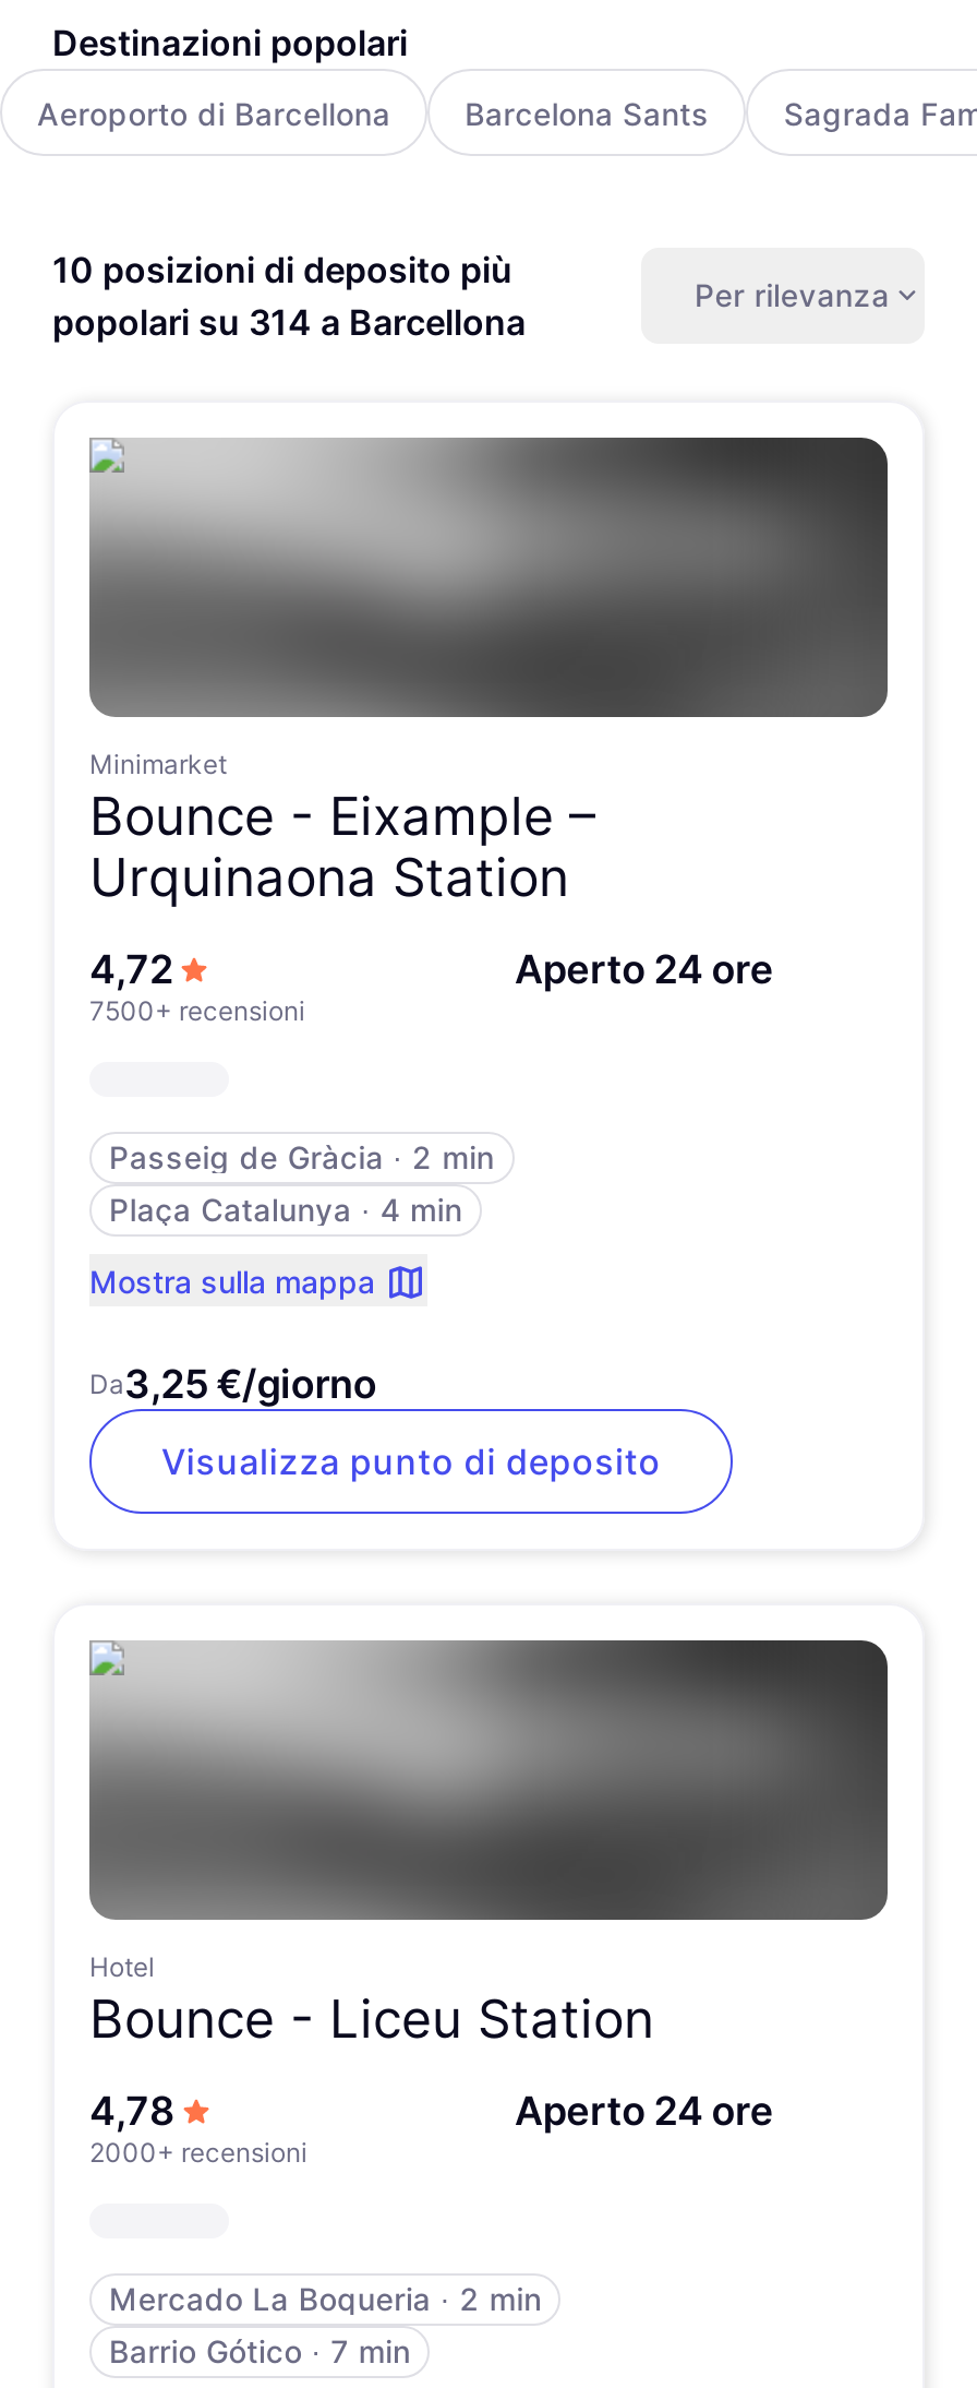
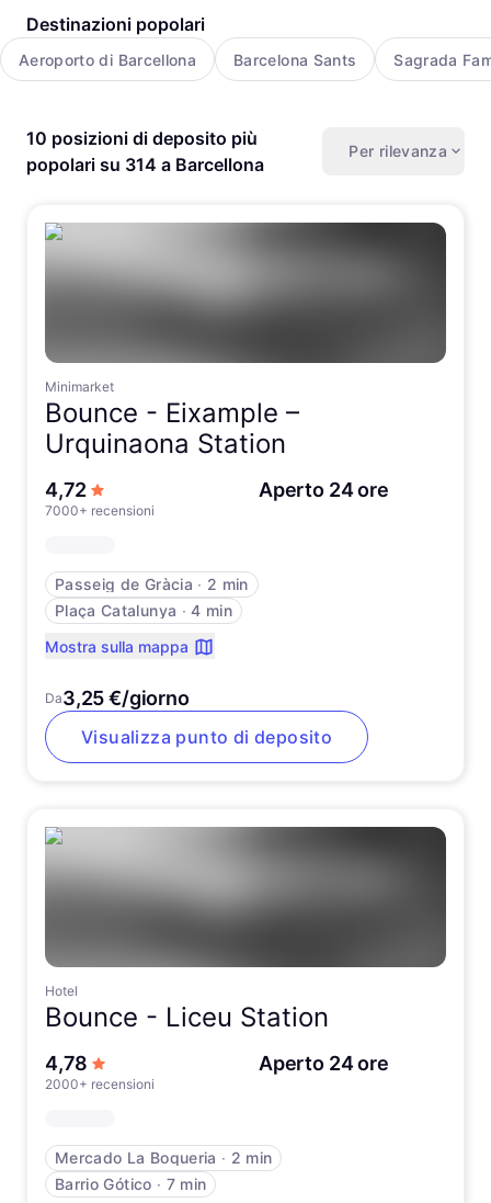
- 7500+ recensioni
+ 7000+ recensioni
